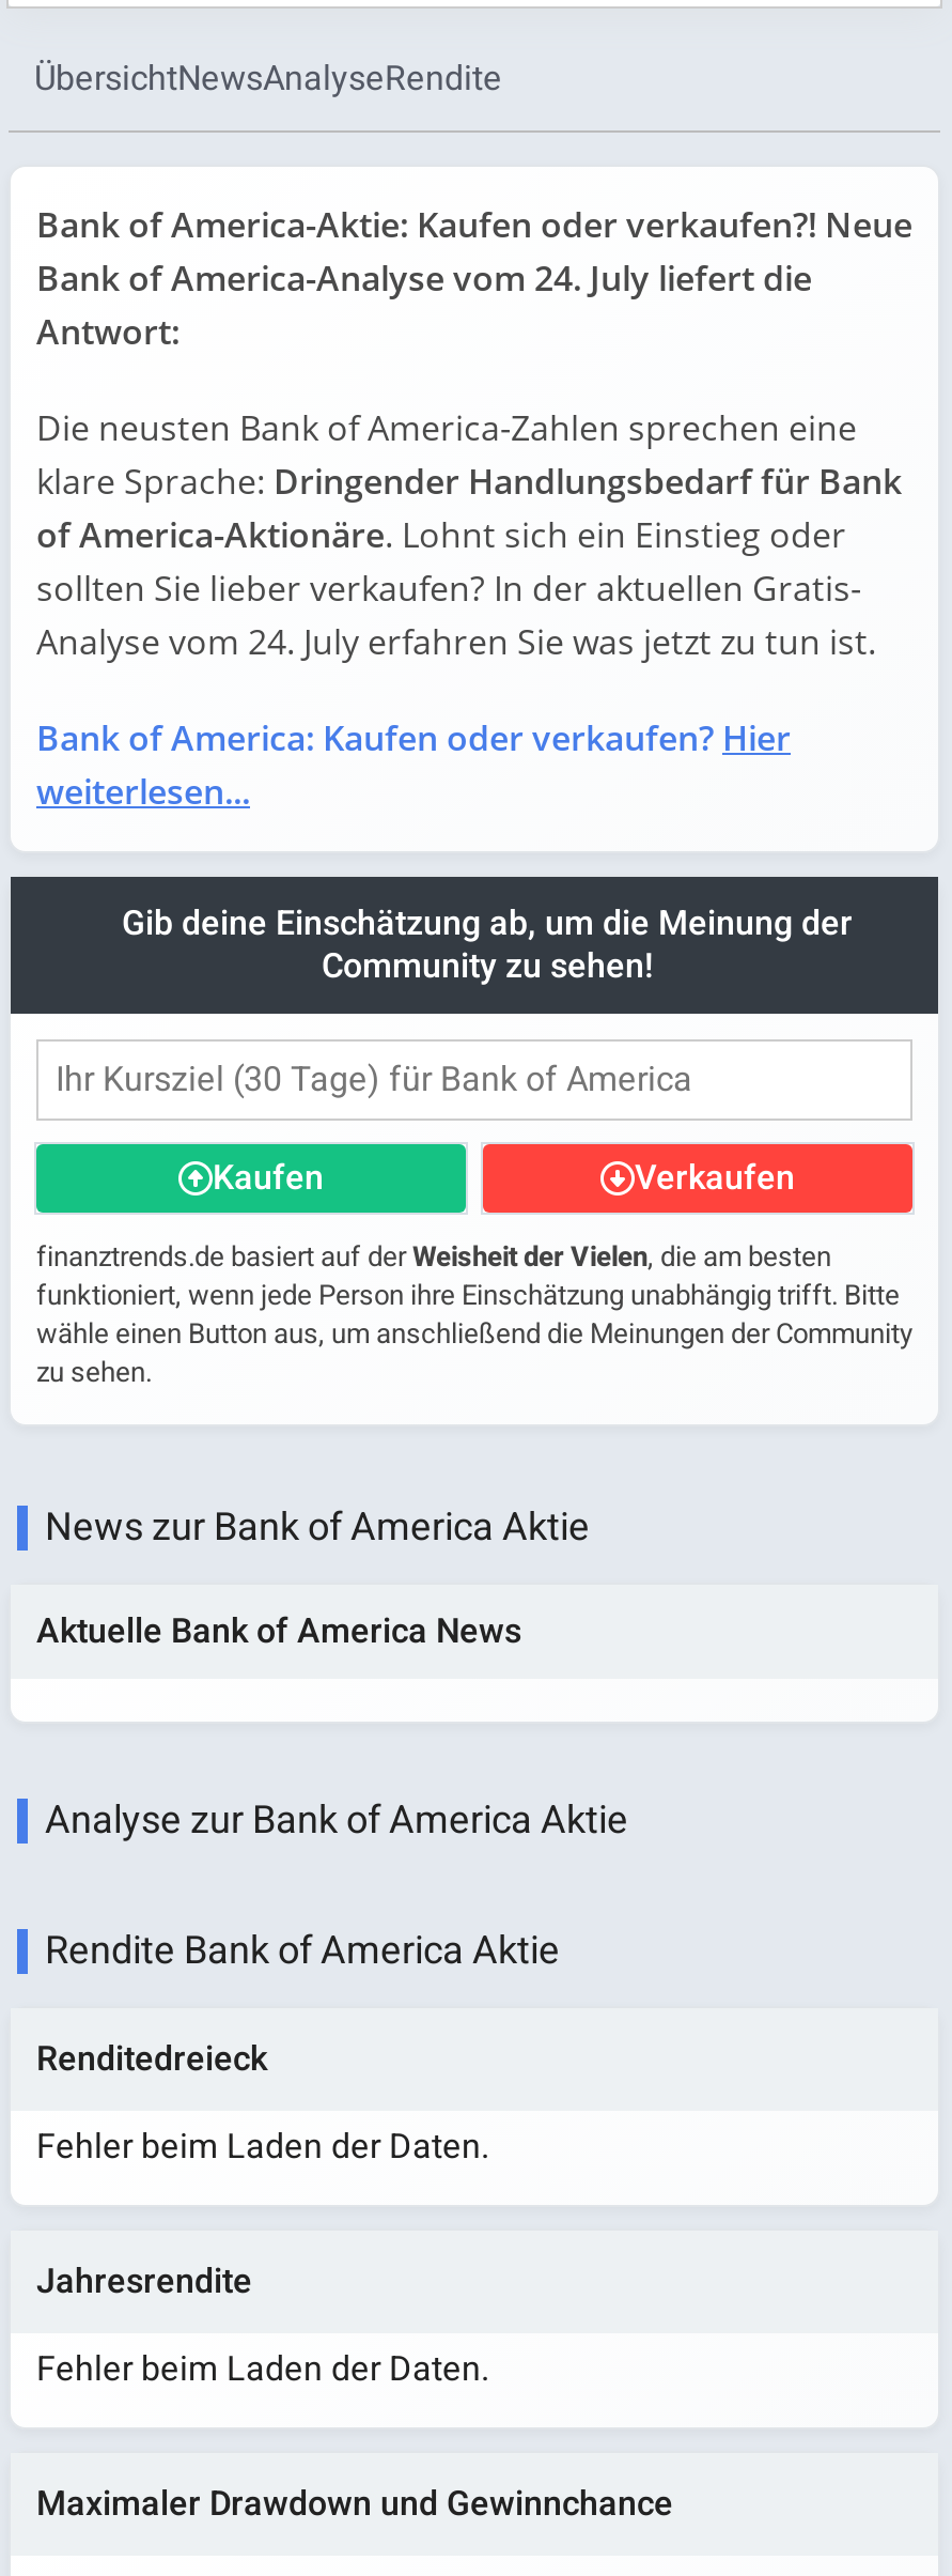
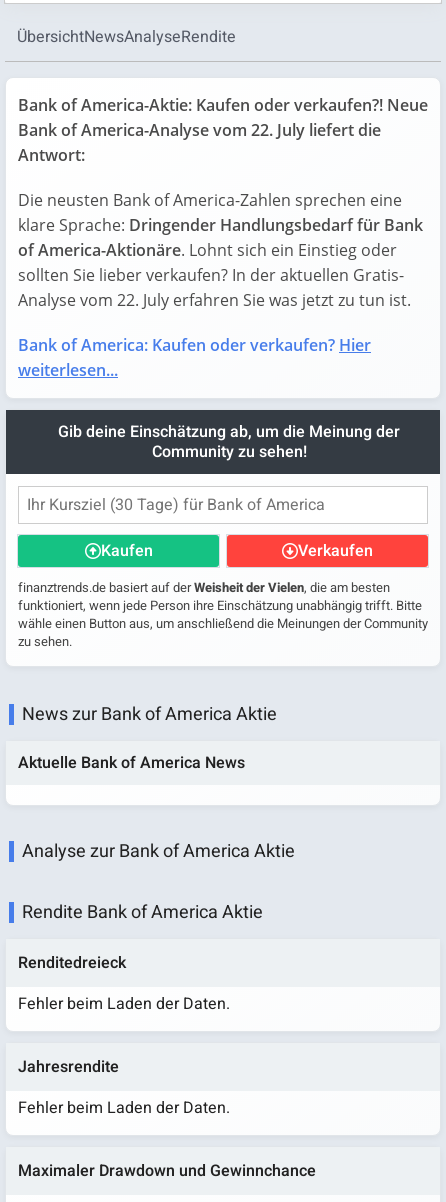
- Bank of America-Analyse vom 24. July liefert die
+ Bank of America-Analyse vom 22. July liefert die

- Analyse vom 24. July erfahren Sie was jetzt zu tun ist.
+ Analyse vom 22. July erfahren Sie was jetzt zu tun ist.
